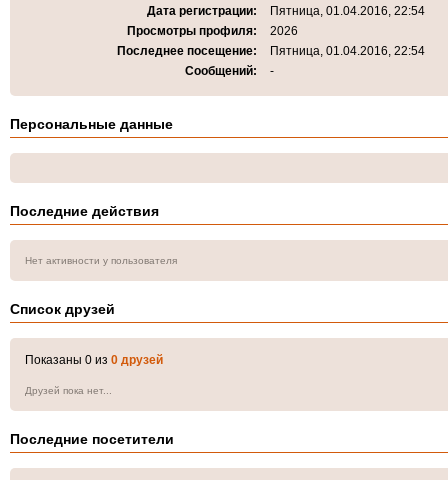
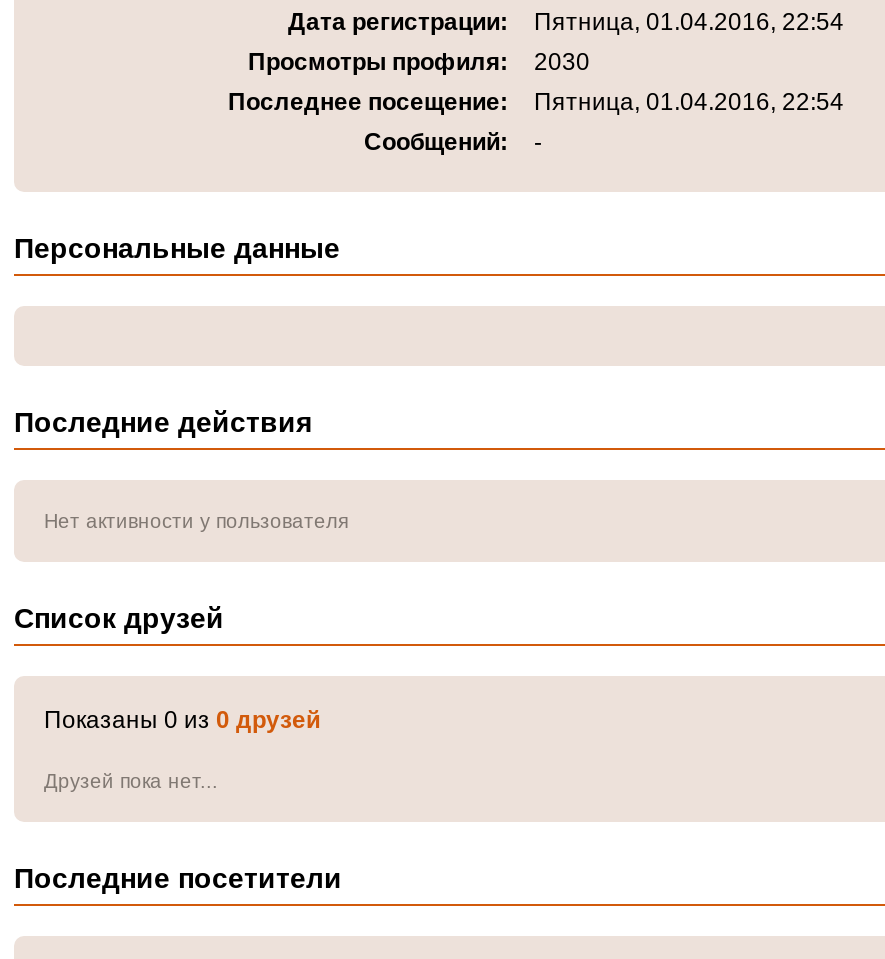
- Просмотры профиля: 2026
+ Просмотры профиля: 2030
